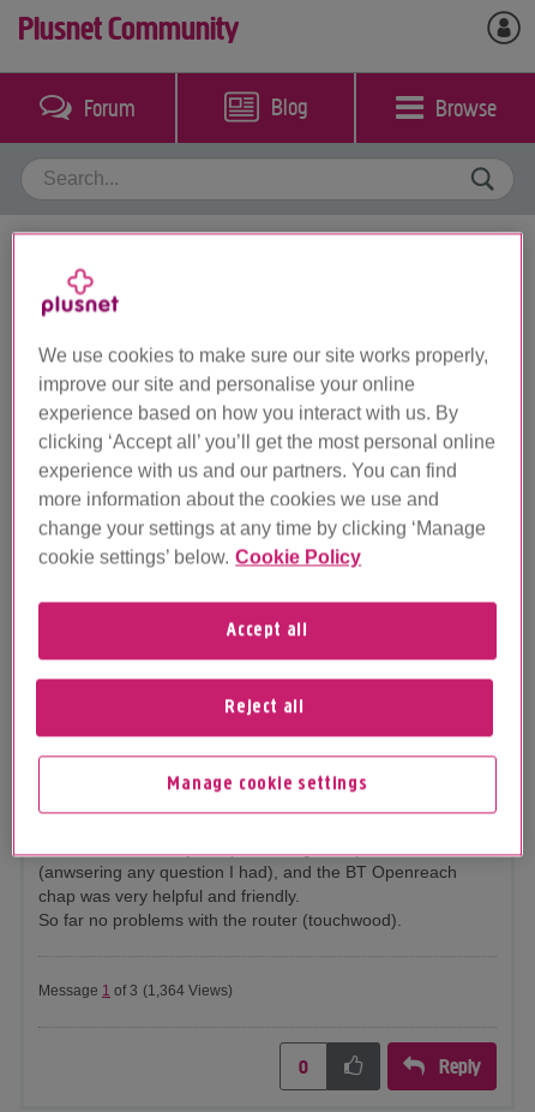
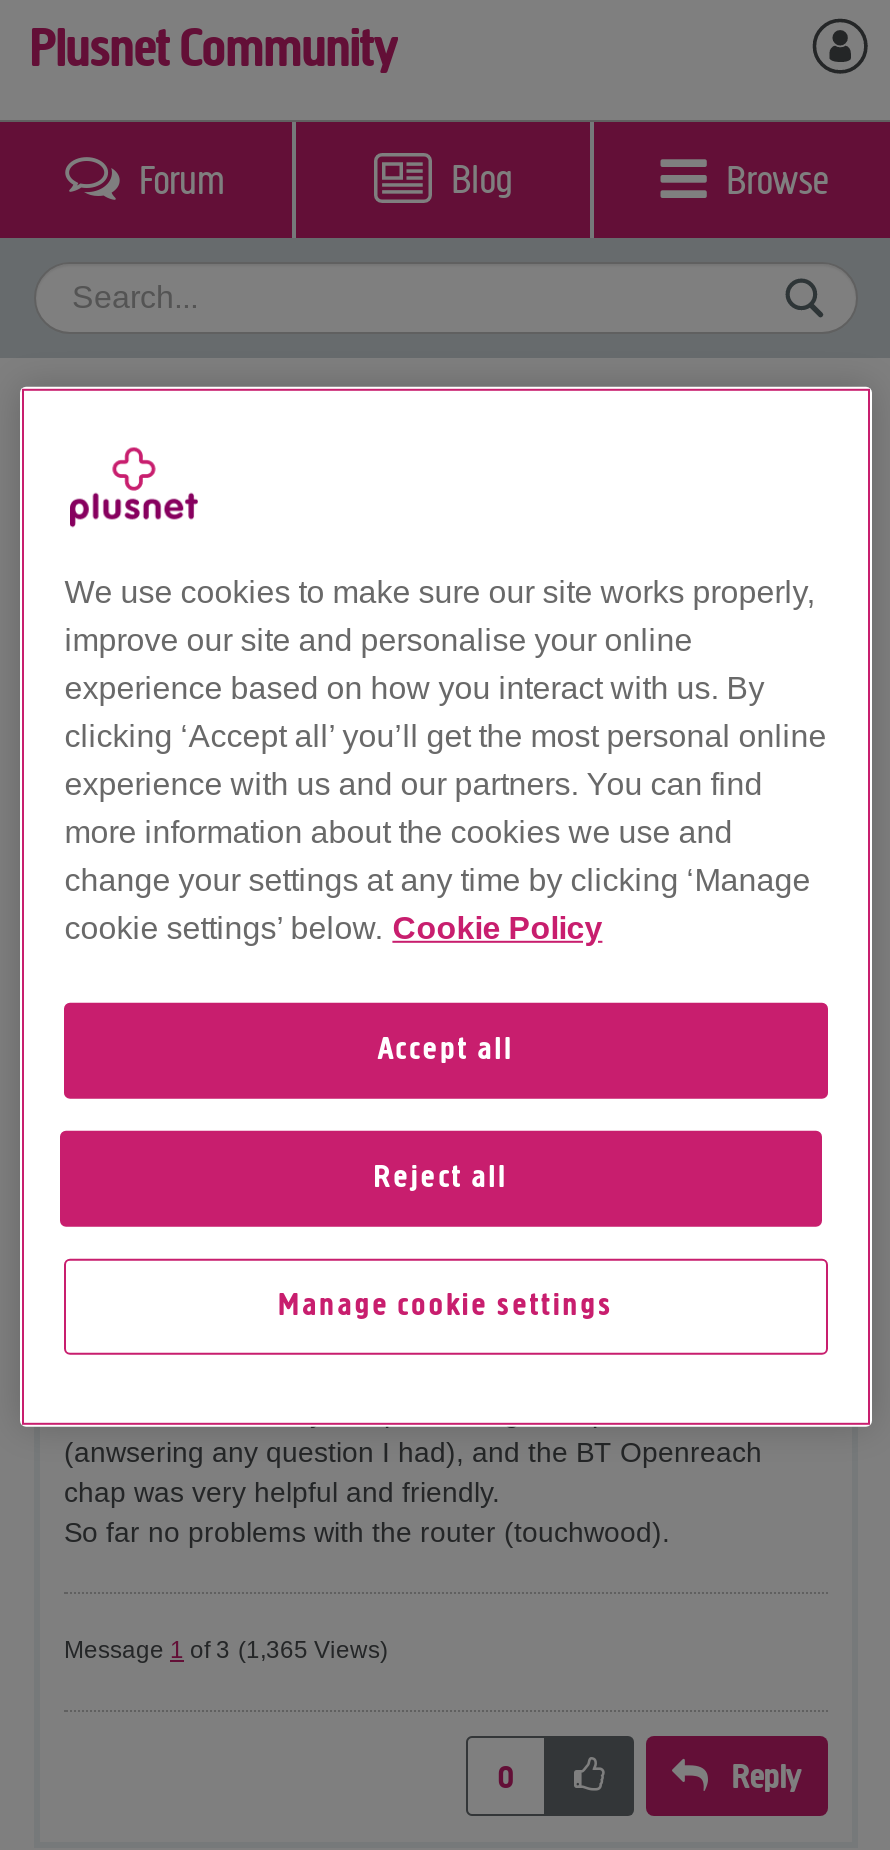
- Message 1 of 3 (1,364 Views)
+ Message 1 of 3 (1,365 Views)
